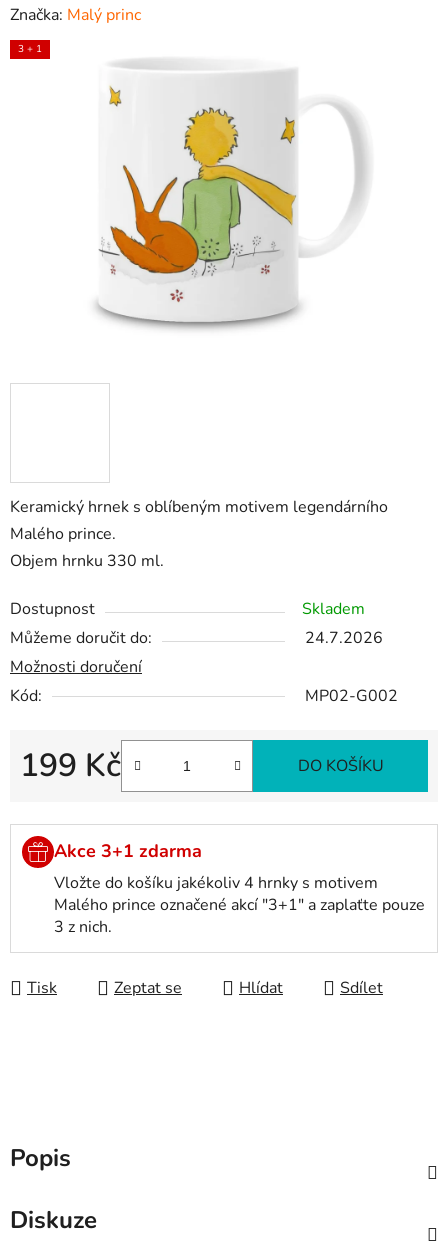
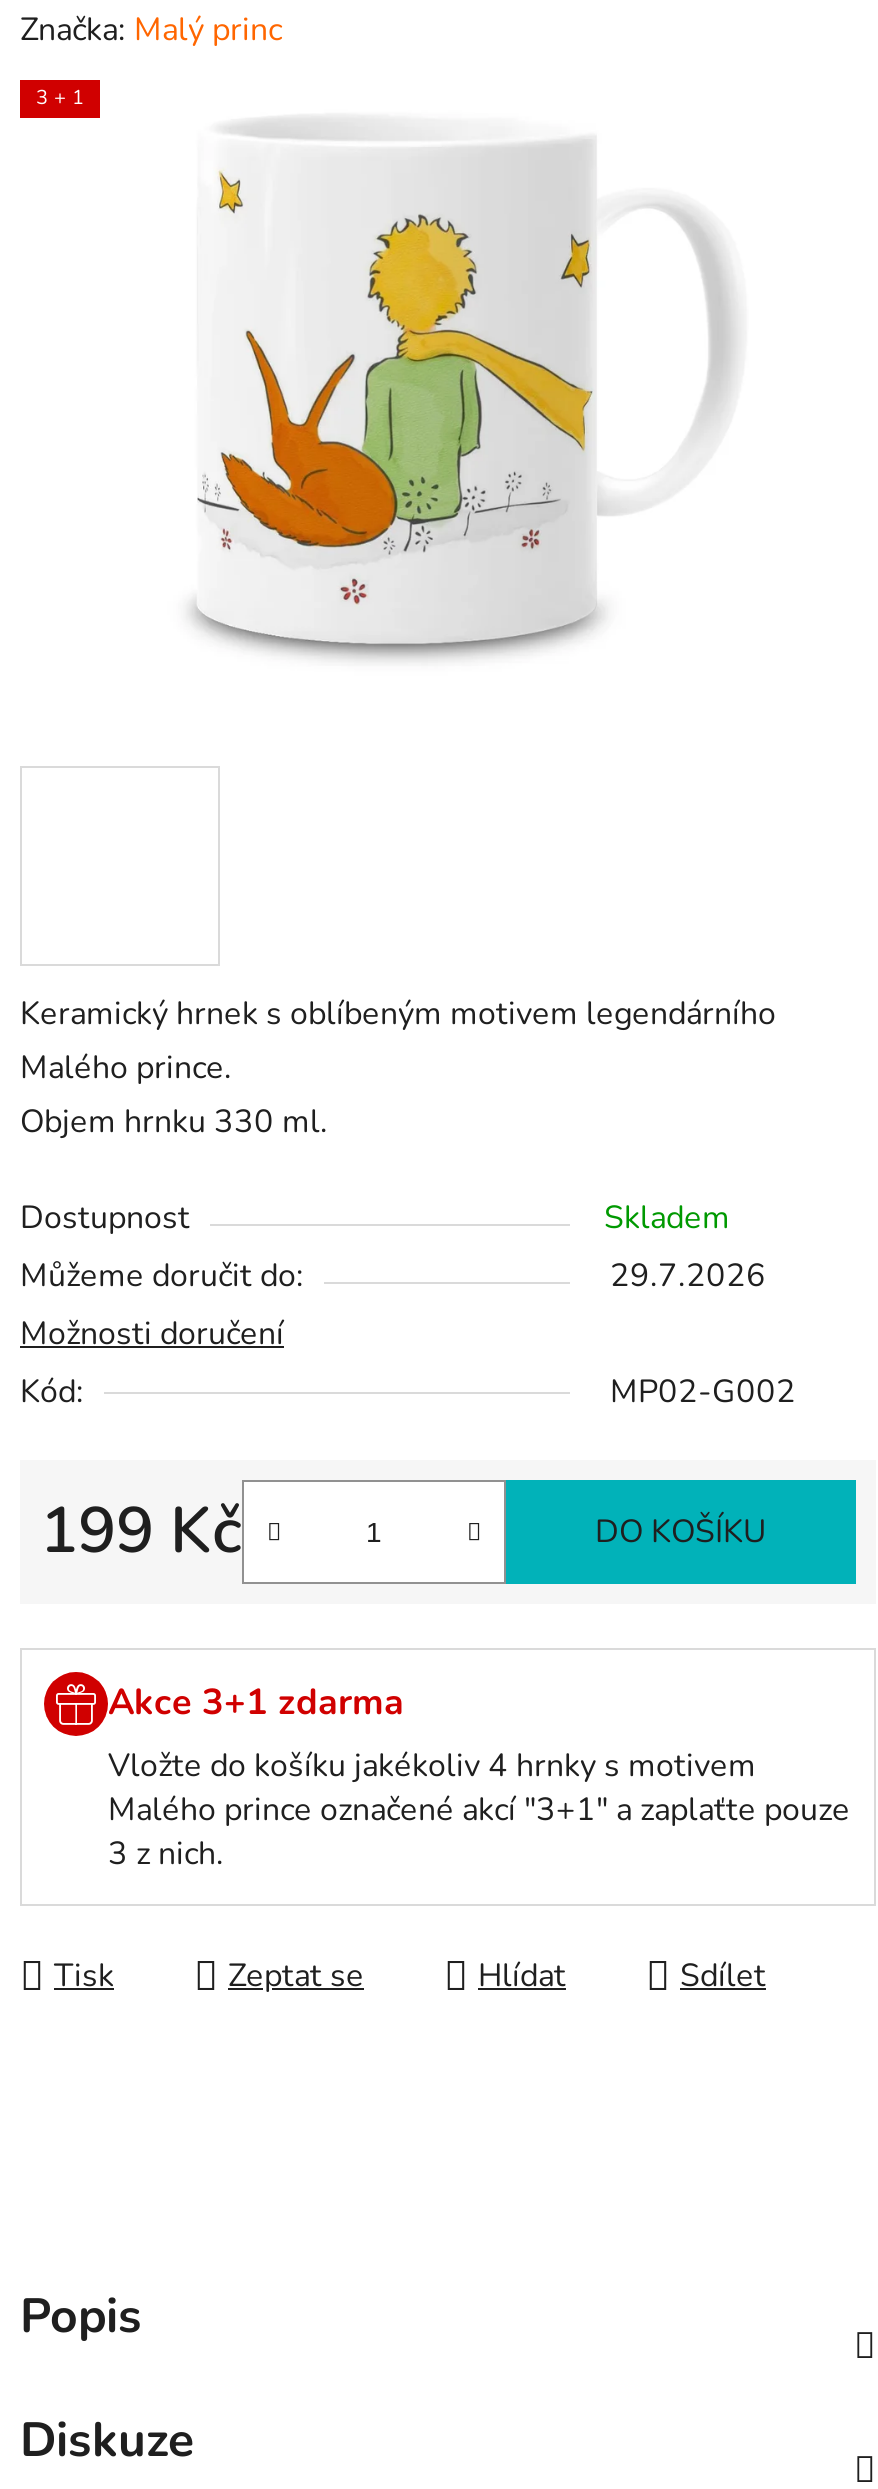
- 24.7.2026
+ 29.7.2026
